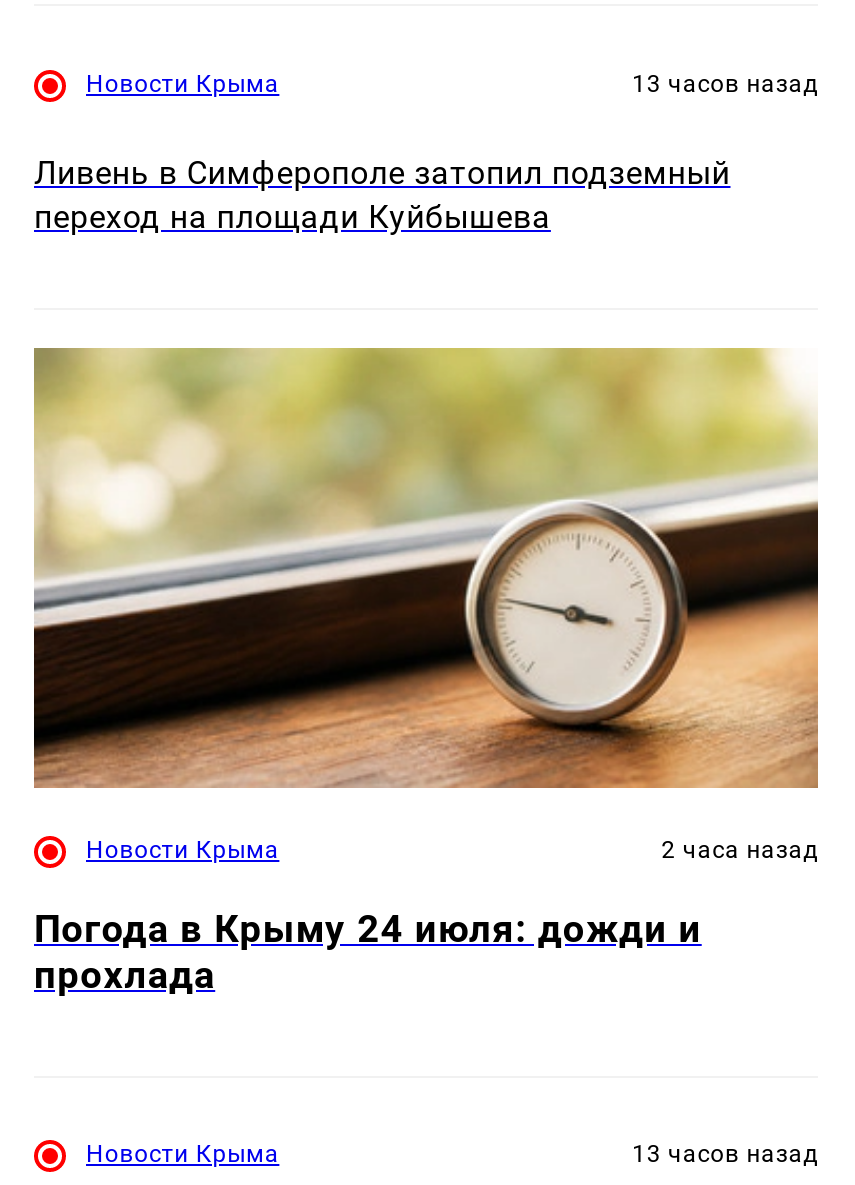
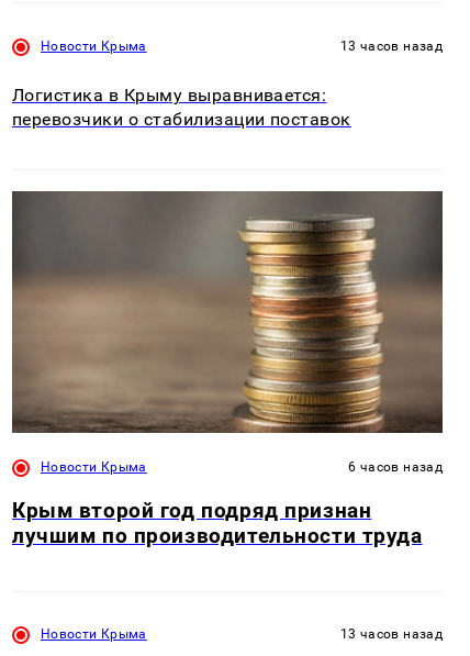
- Ливень в Симферополе затопил подземный
- переход на площади Куйбышева
+ Логистика в Крыму выравнивается:
+ перевозчики о стабилизации поставок

- [image]
- 2 часа назад
+ [image]
+ 6 часов назад

- Погода в Крыму 24 июля: дожди и
- прохлада
+ Крым второй год подряд признан
+ лучшим по производительности труда
